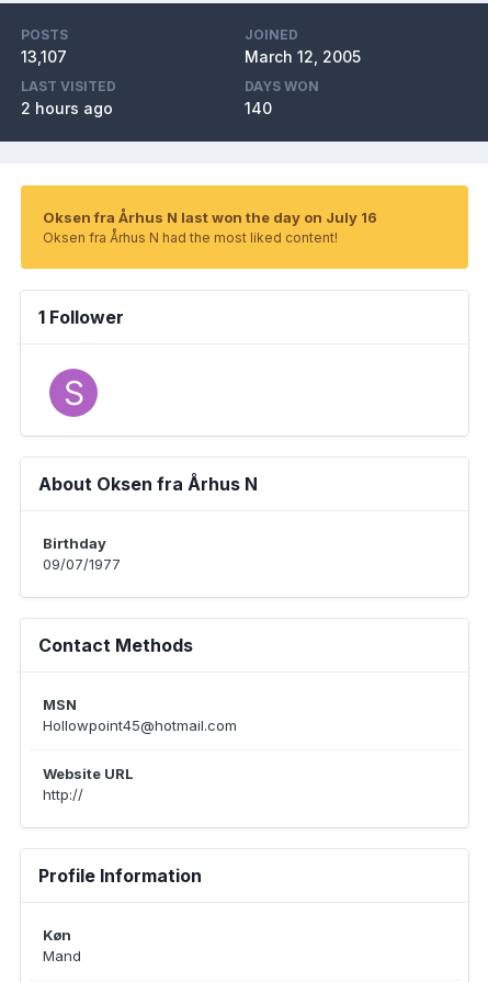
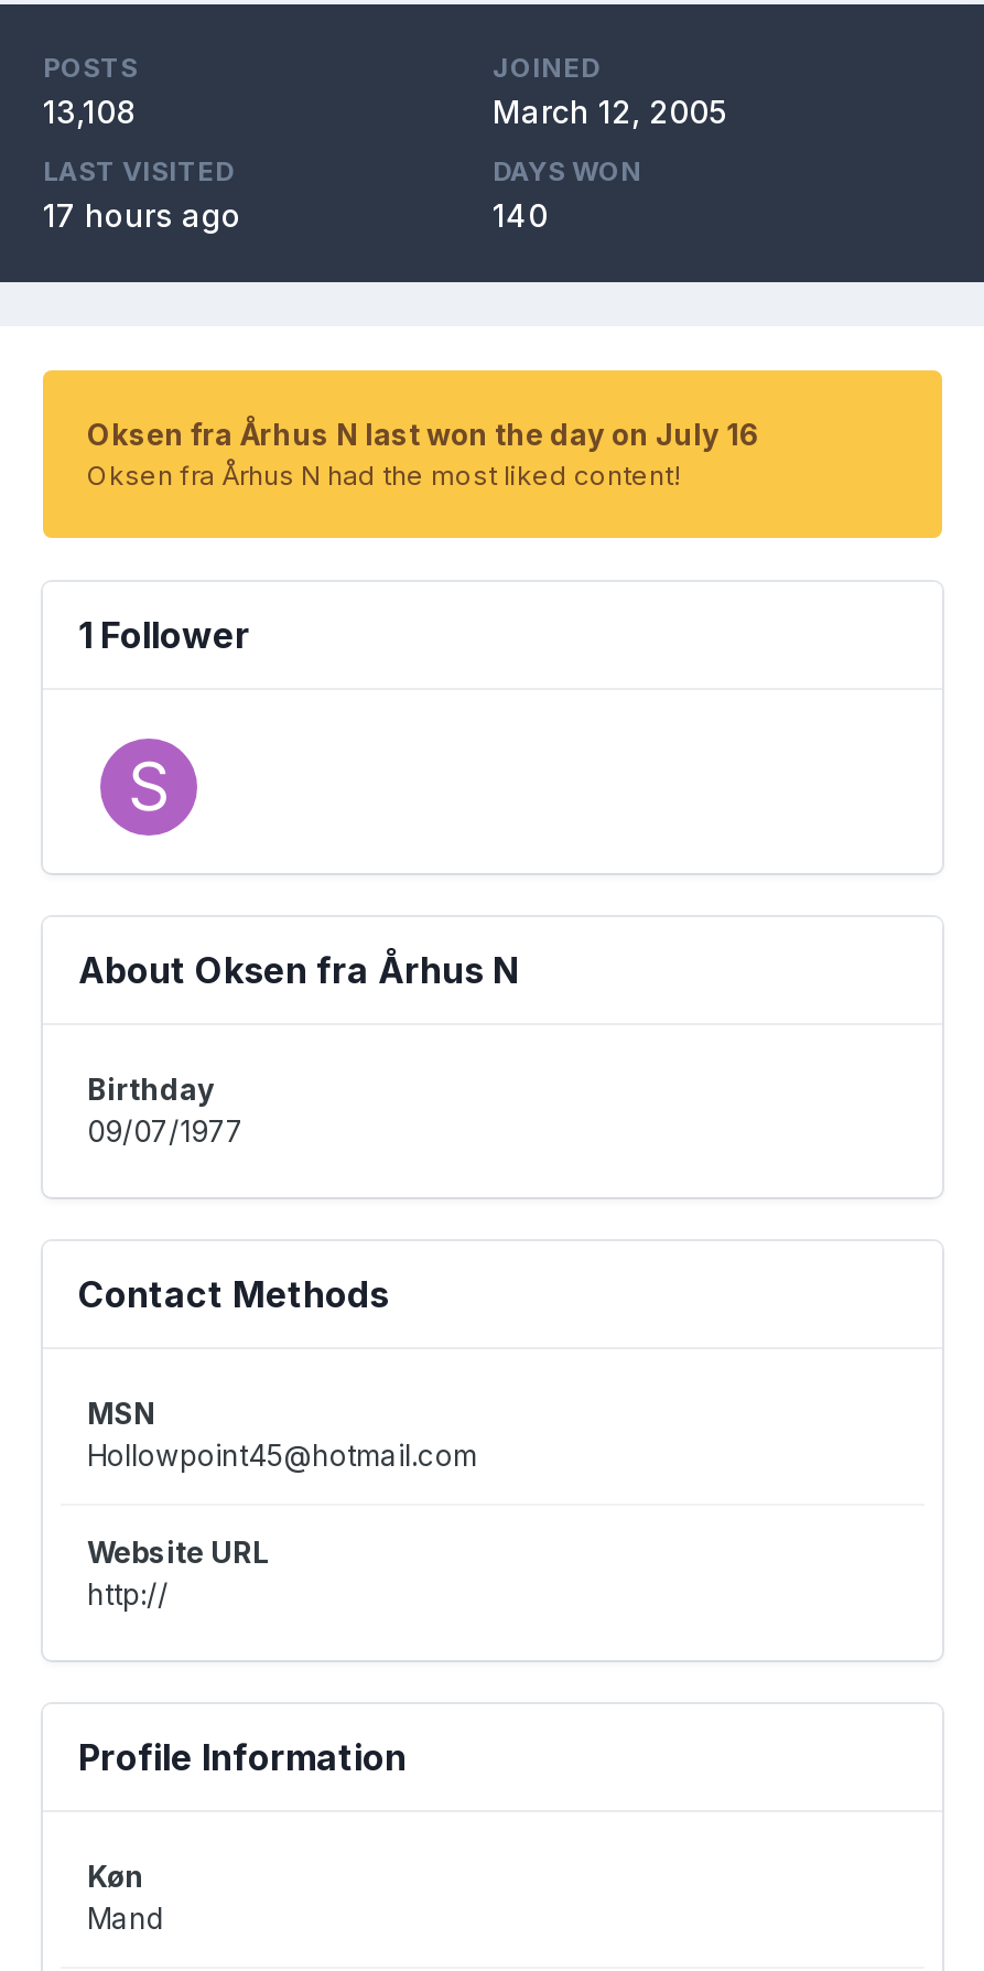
- 13,107
+ 13,108

- 2 hours ago
+ 17 hours ago
